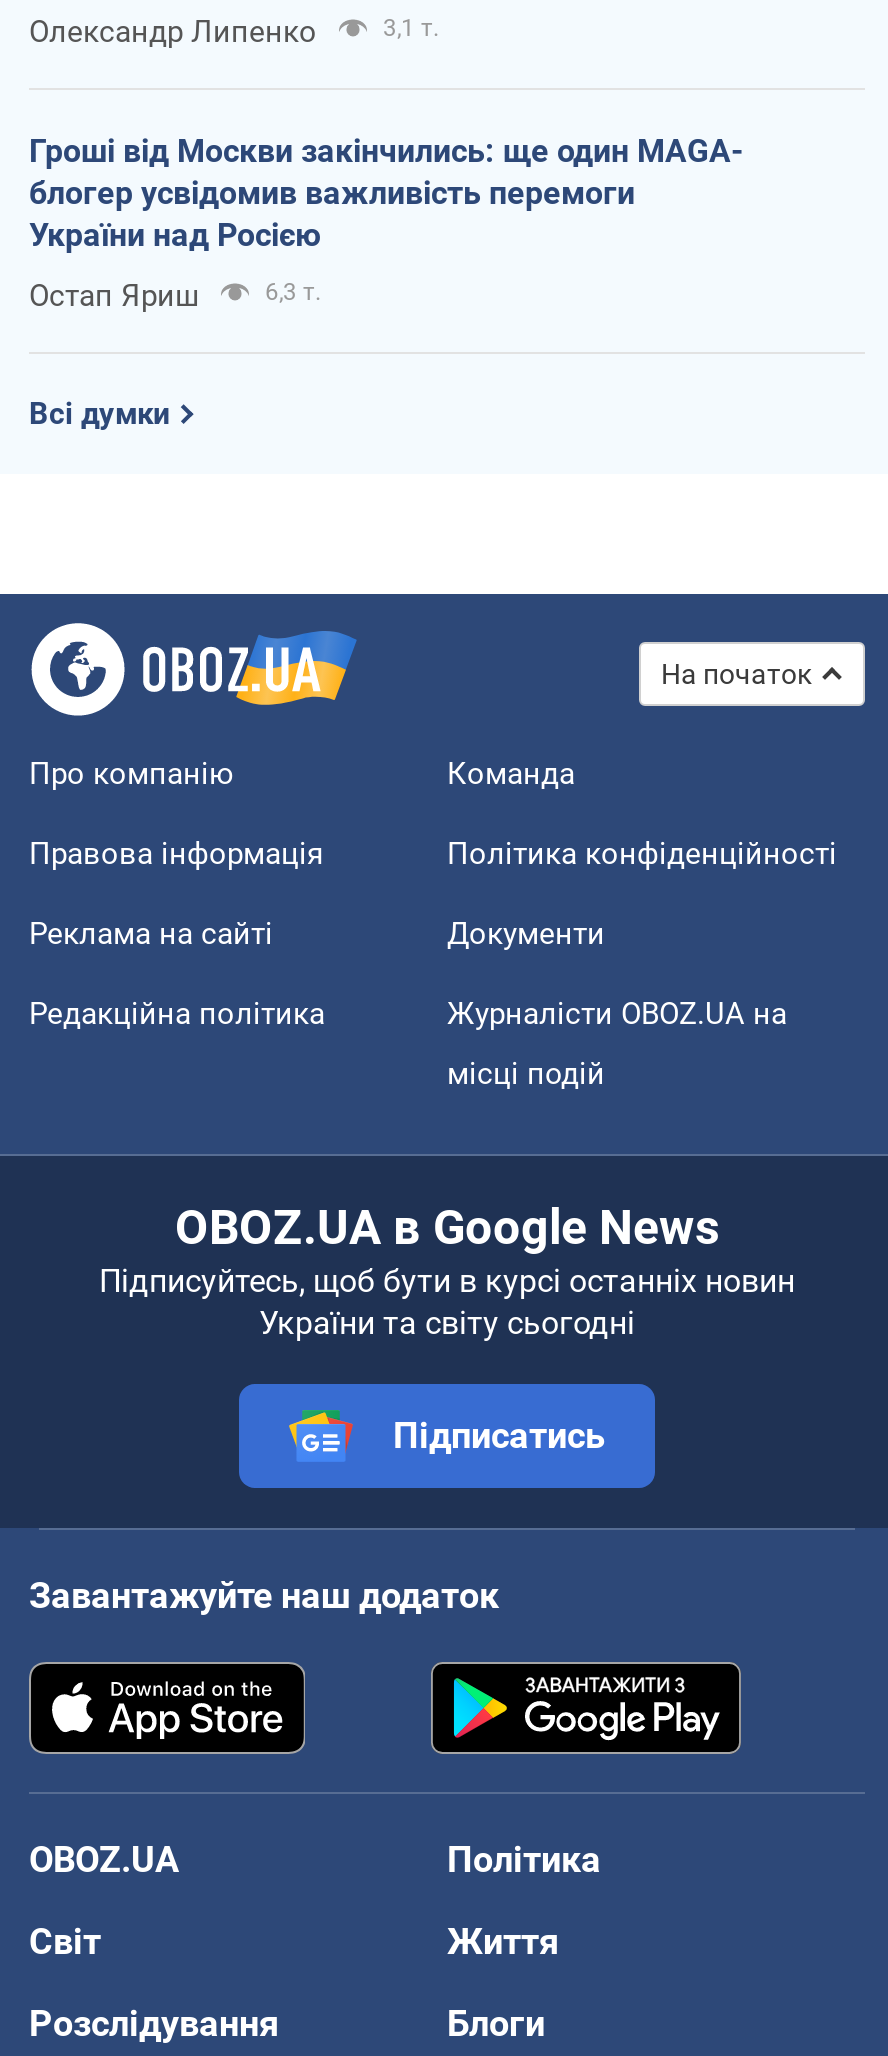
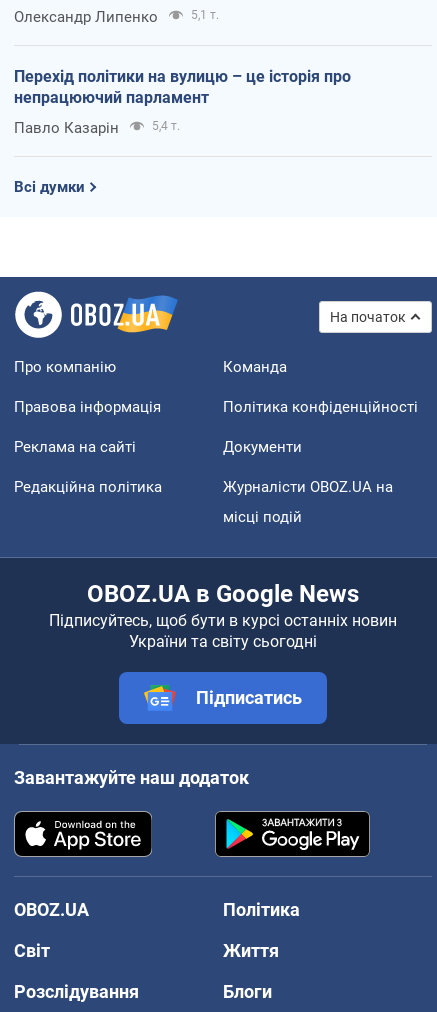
- 3,1 т.
+ 5,1 т.

- Гроші від Москви закінчились: ще один MAGA-
- блогер усвідомив важливість перемоги
- України над Росією
+ Перехід політики на вулицю – це історія про
+ непрацюючий парламент

- Остап Яриш
- 6,3 т.
+ Павло Казарін
+ 5,4 т.
